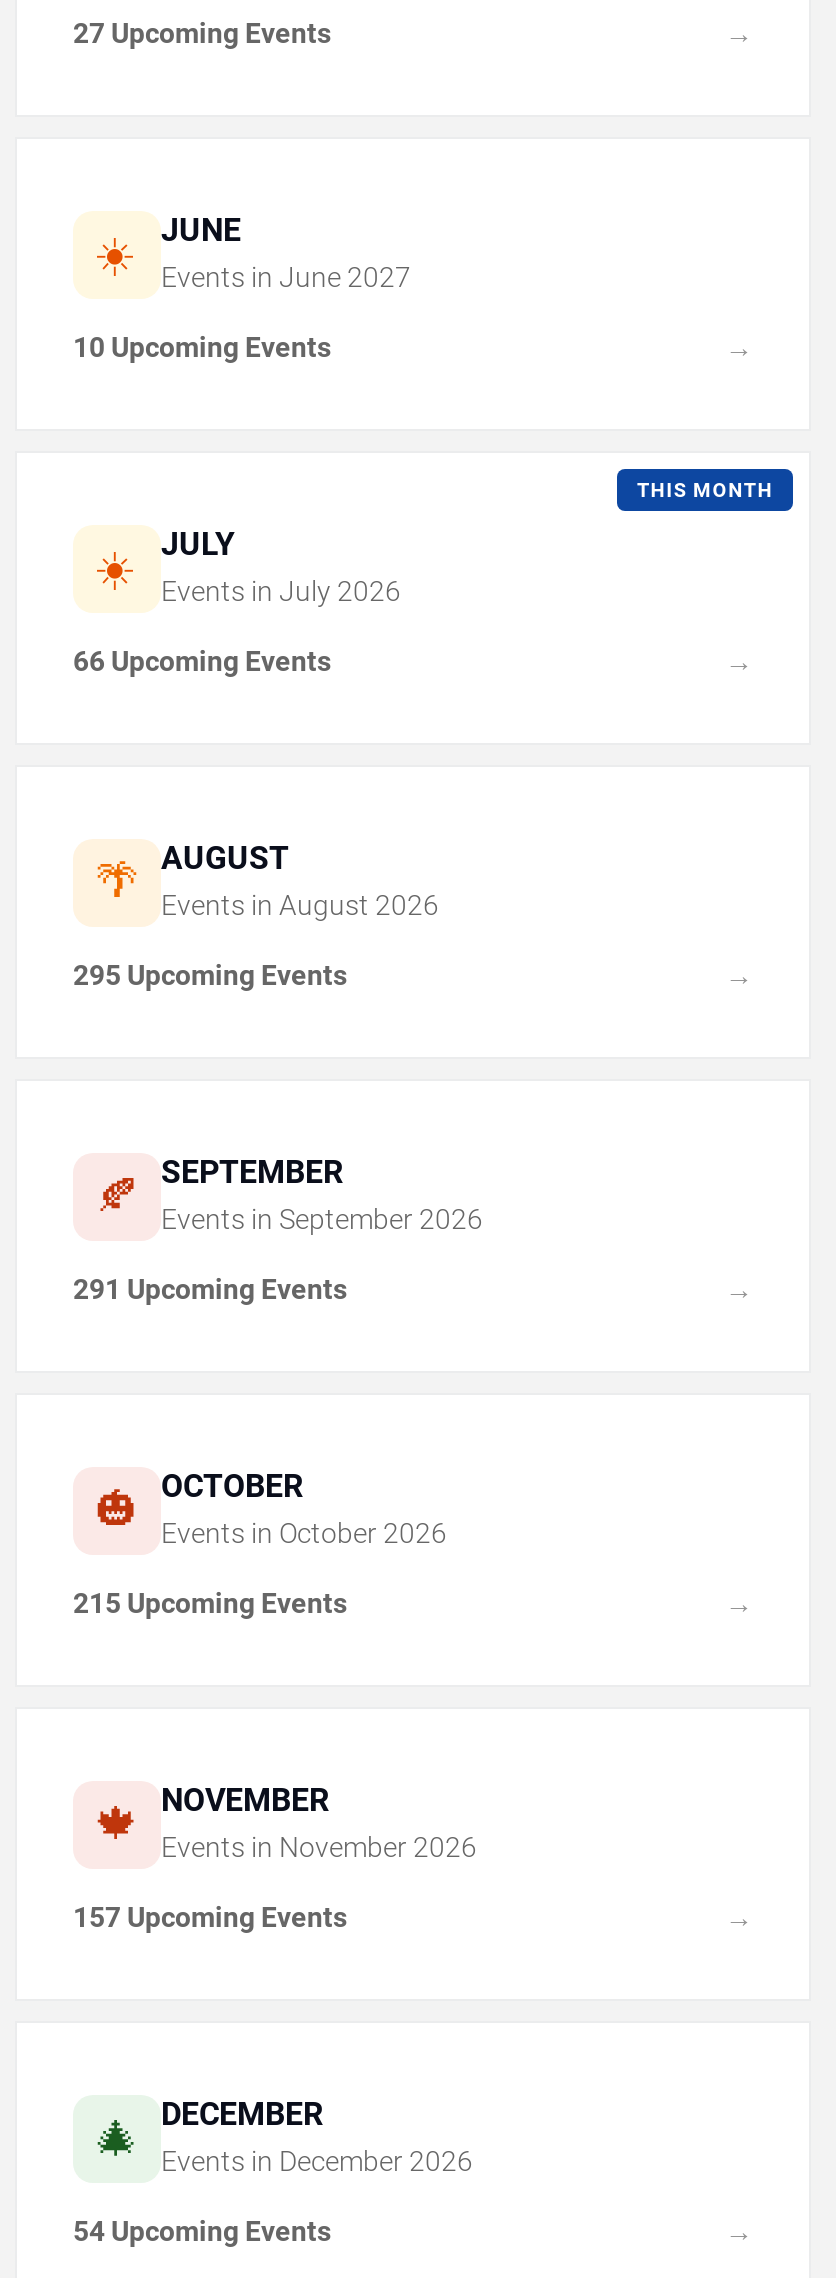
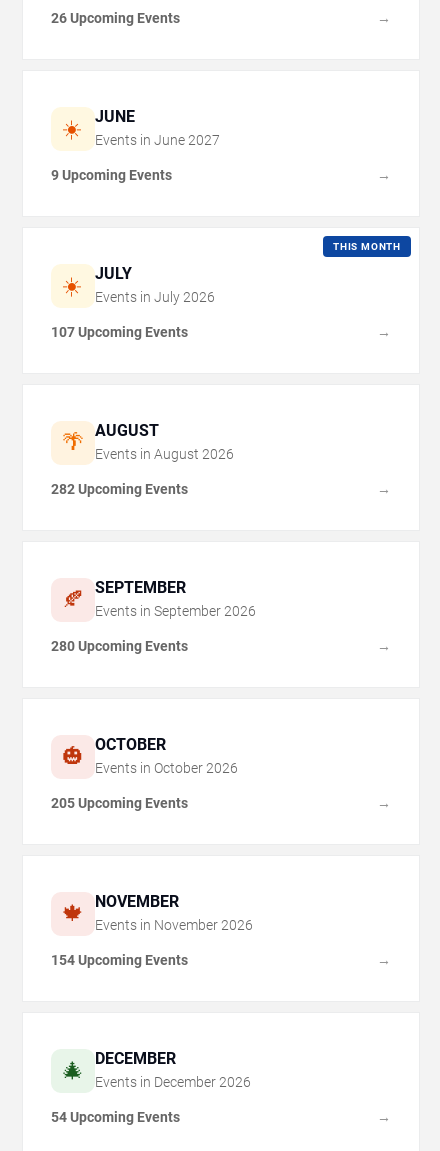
- 27 Upcoming Events
+ 26 Upcoming Events

- 10 Upcoming Events
+ 9 Upcoming Events

- 66 Upcoming Events
+ 107 Upcoming Events

- 295 Upcoming Events
+ 282 Upcoming Events

- 291 Upcoming Events
+ 280 Upcoming Events

- 215 Upcoming Events
+ 205 Upcoming Events

- 157 Upcoming Events
+ 154 Upcoming Events
